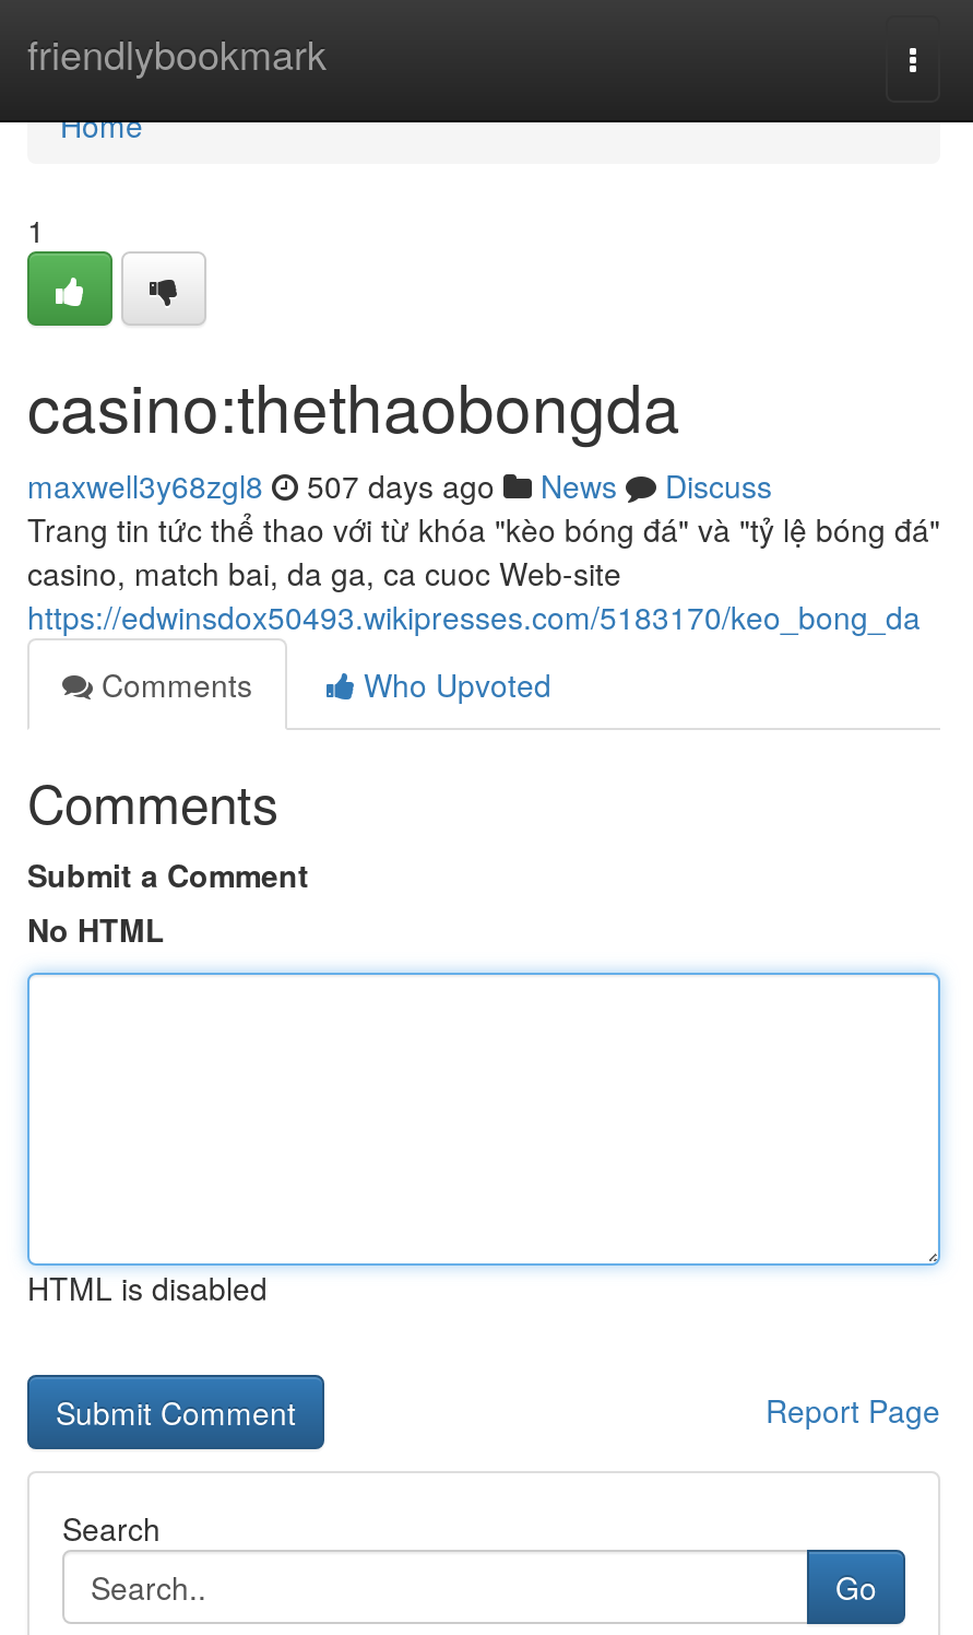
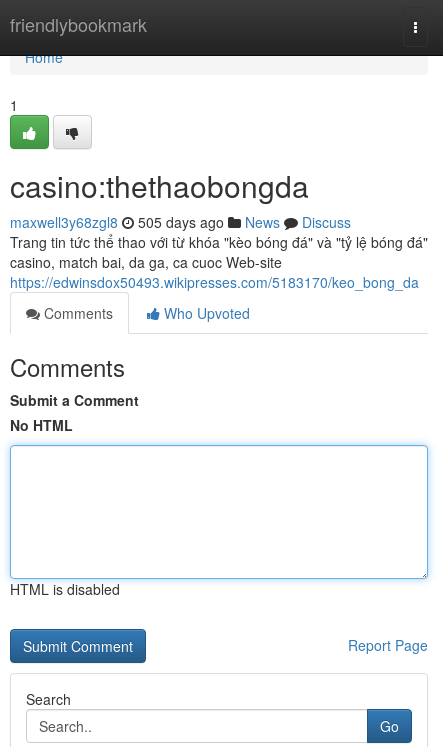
- maxwell3y68zgl8 507 days ago News Discuss
+ maxwell3y68zgl8 505 days ago News Discuss
